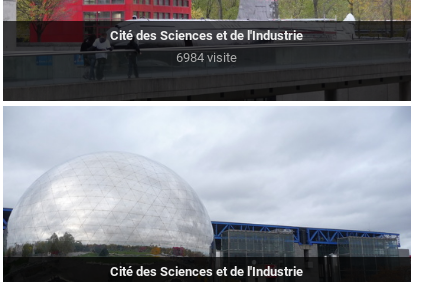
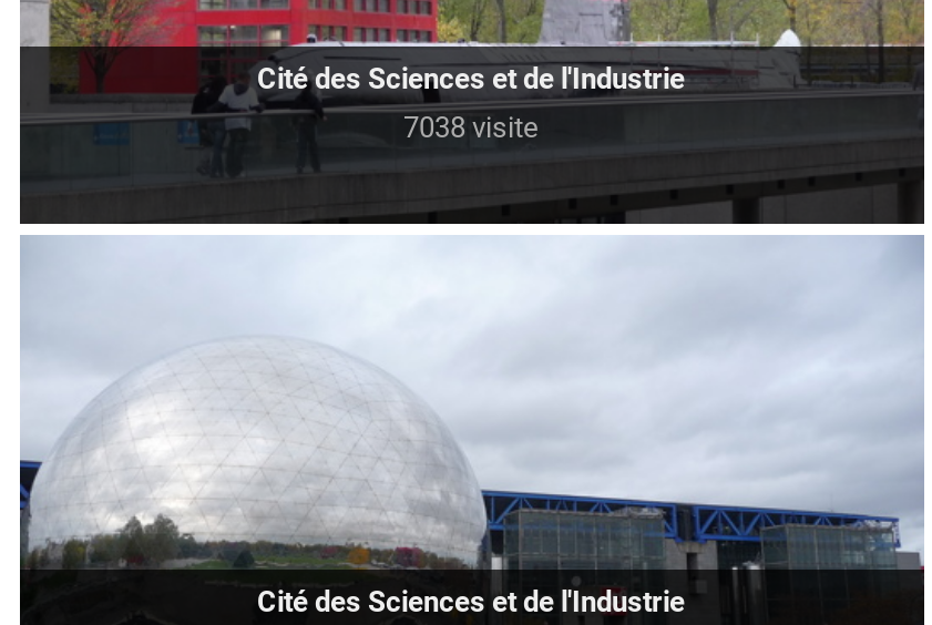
- 6984 visite
+ 7038 visite
